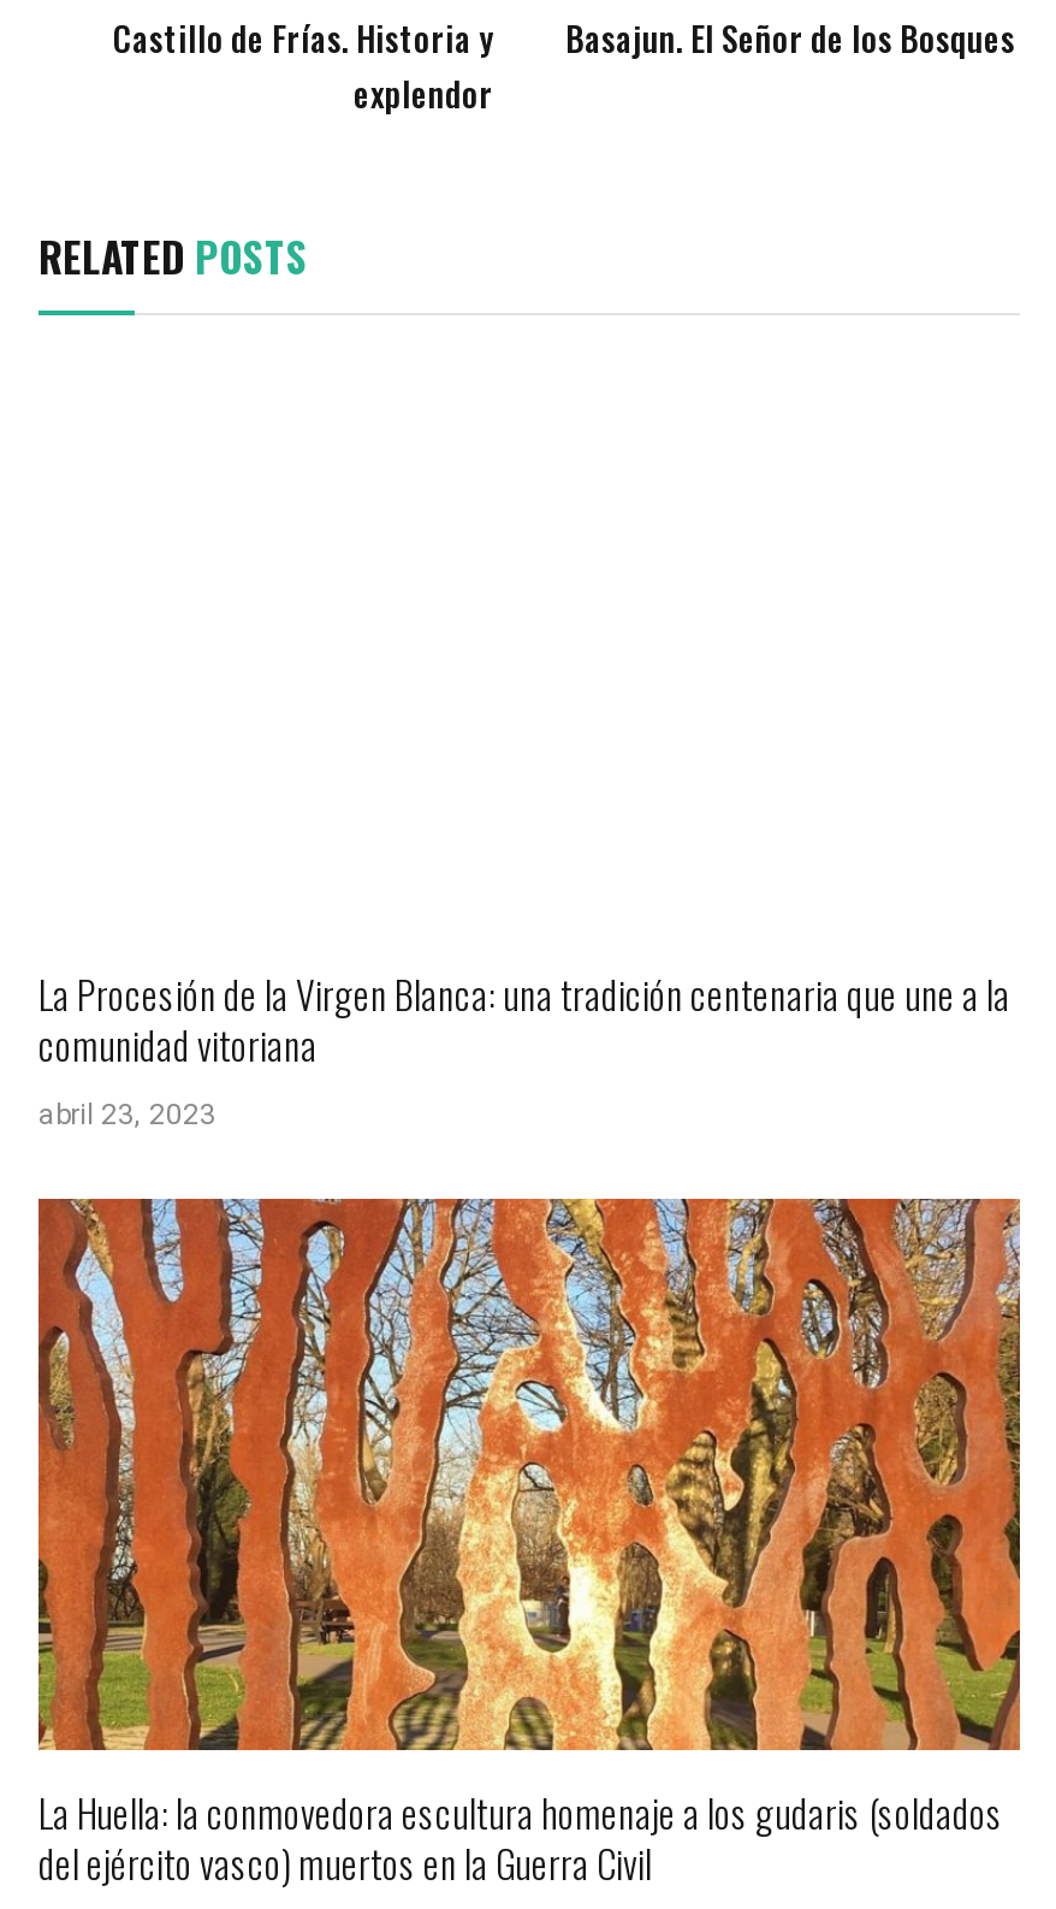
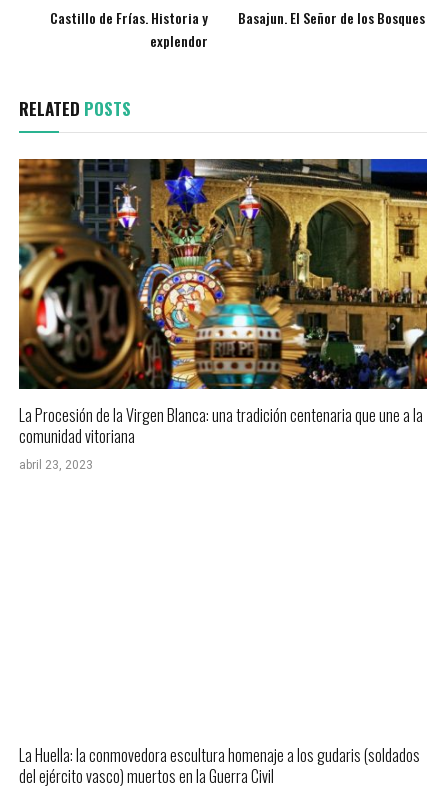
+ [image]

- [image]
